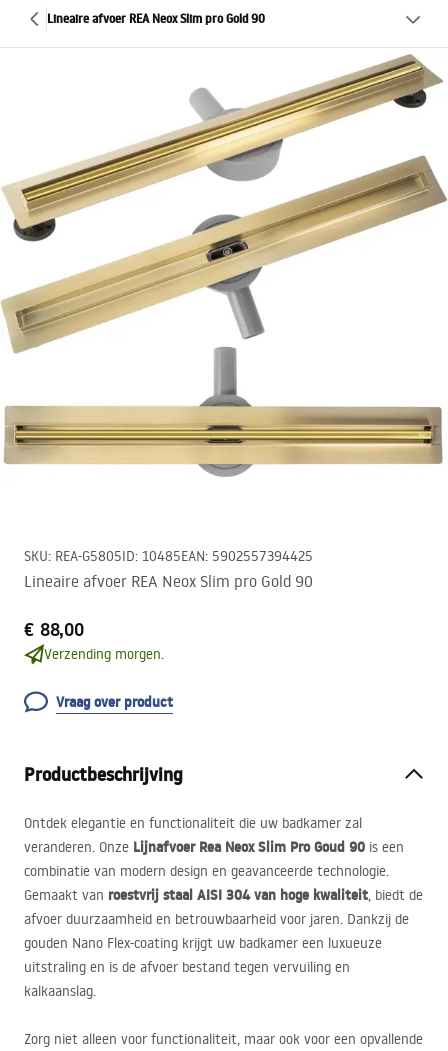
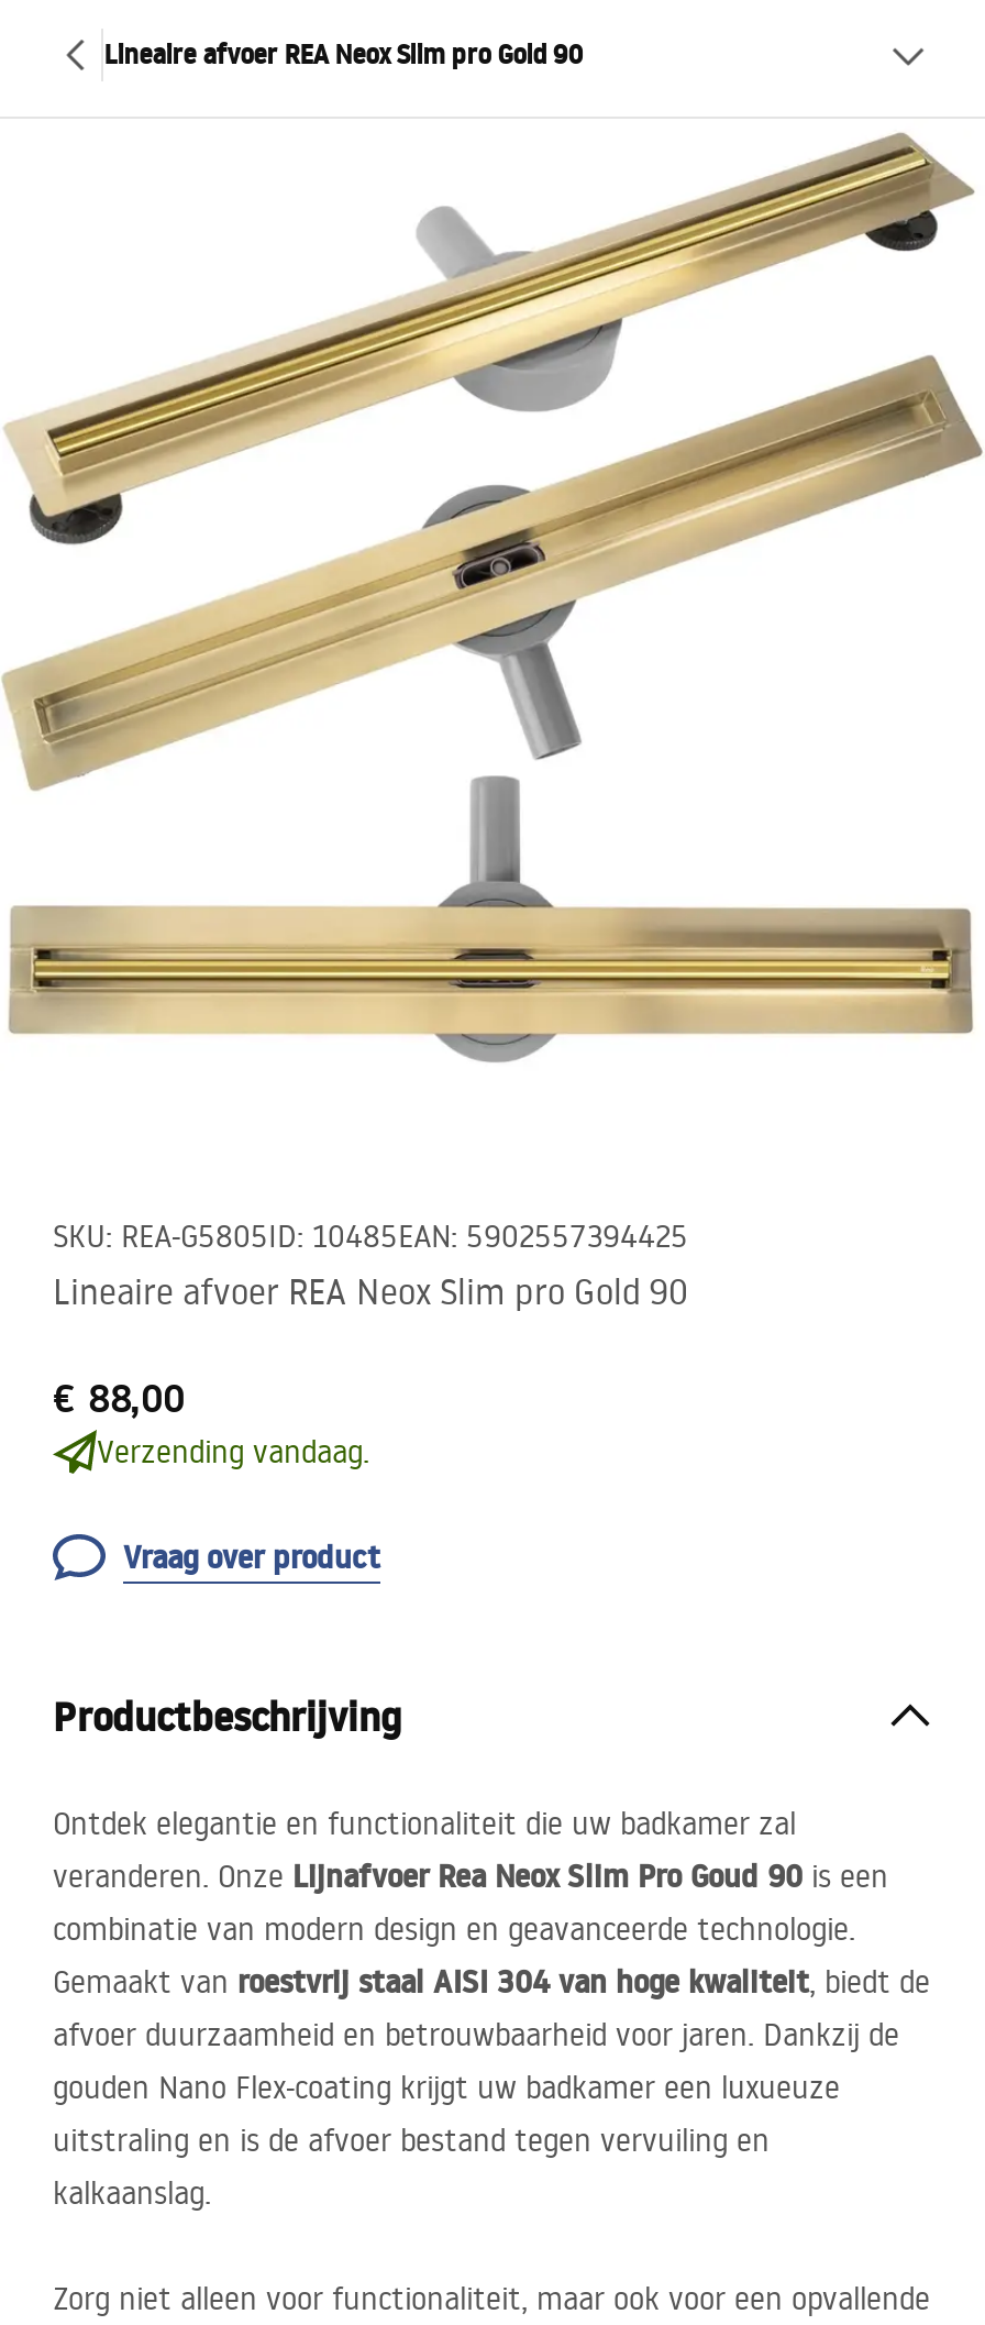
- Verzending morgen.
+ Verzending vandaag.
